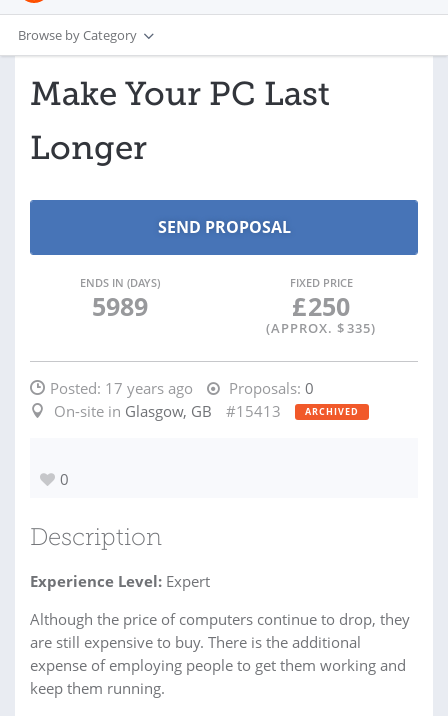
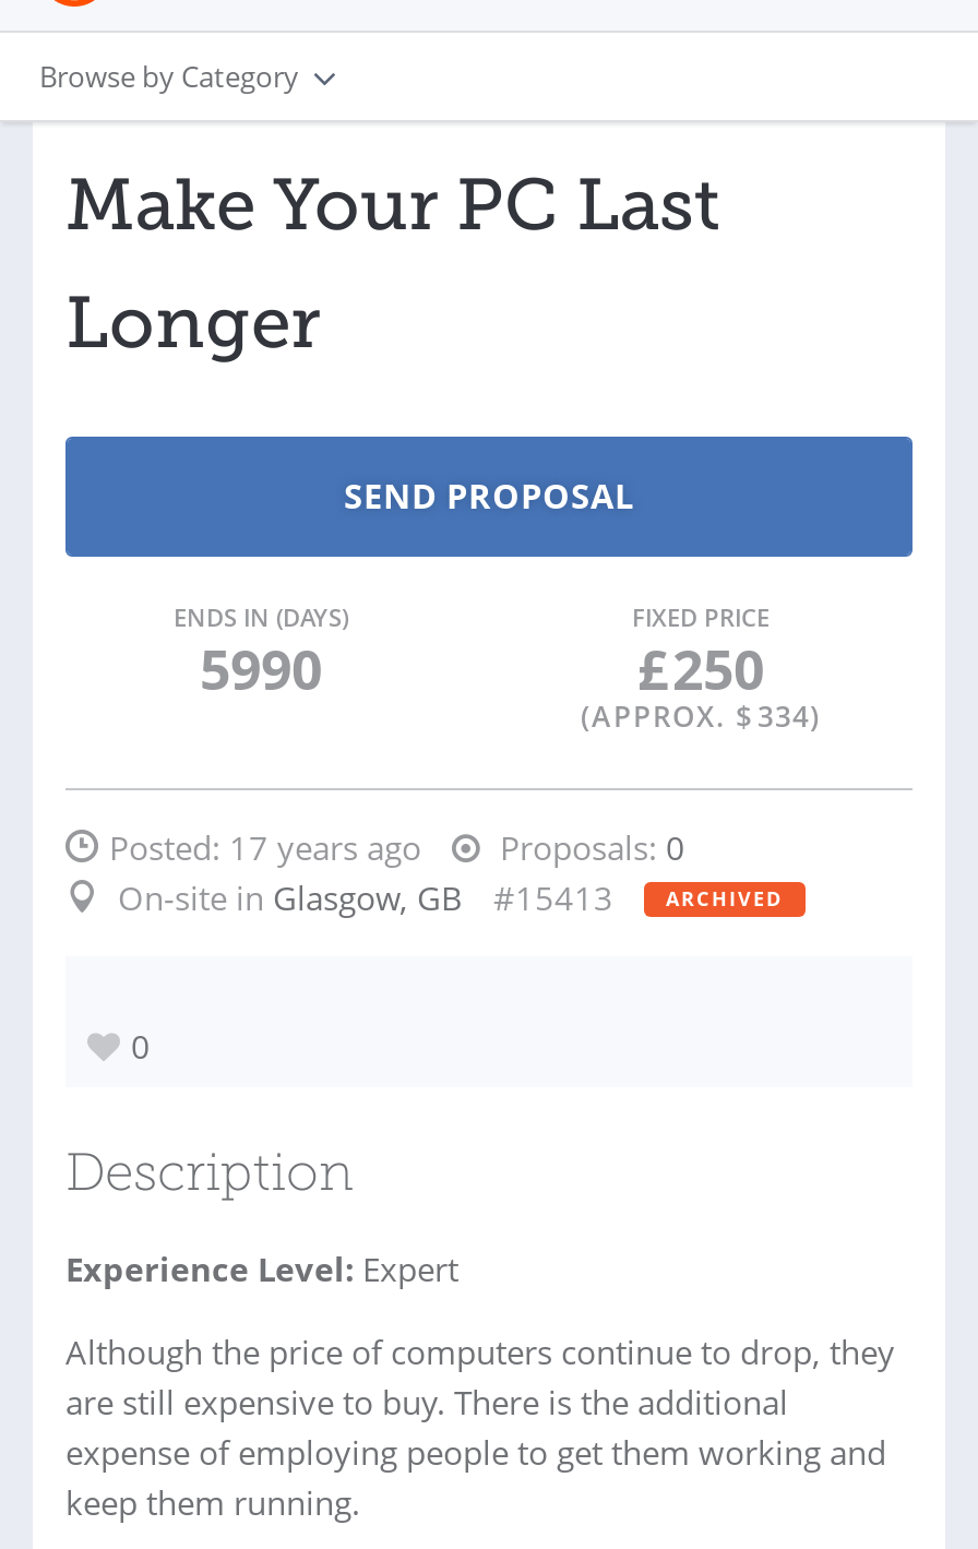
- 5989
+ 5990

- (APPROX. $ 335)
+ (APPROX. $ 334)
